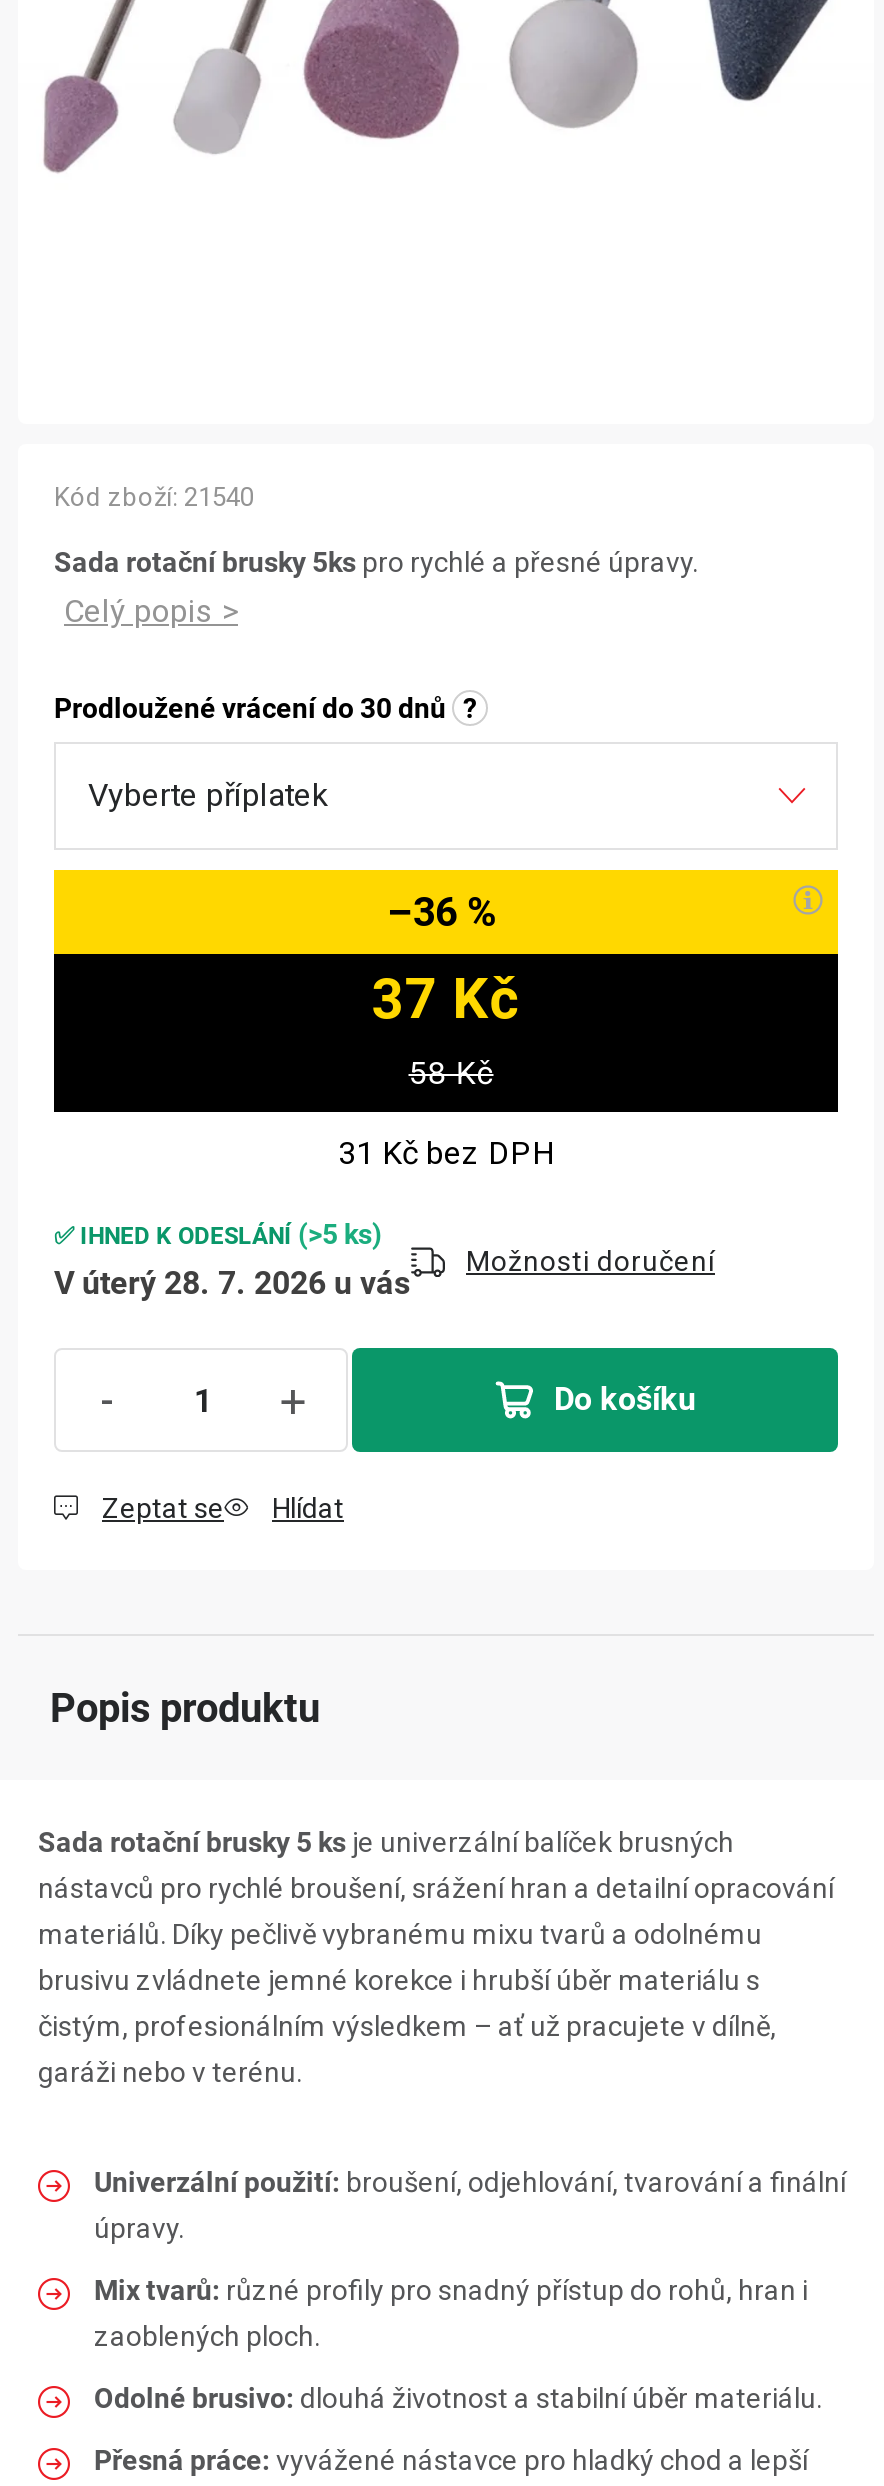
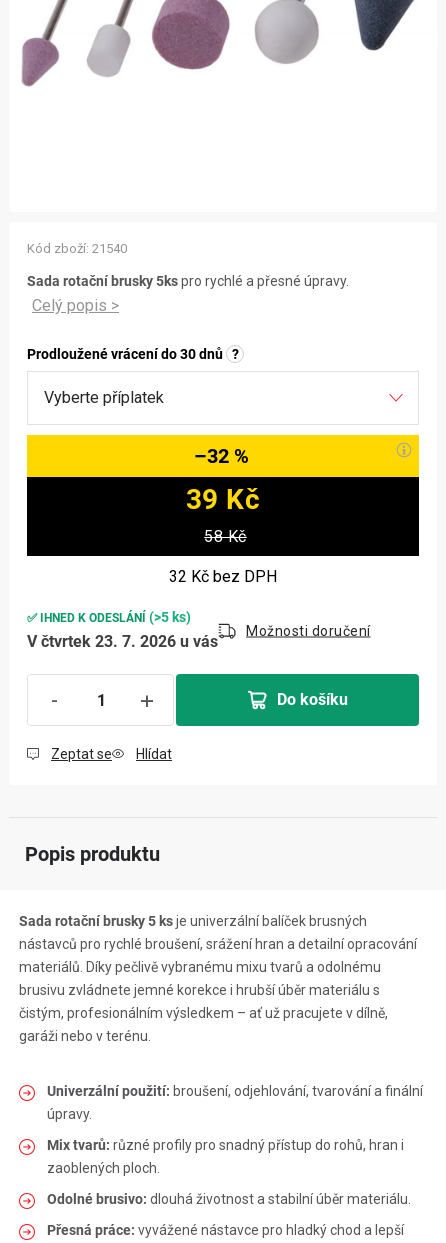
- –36 %
+ –32 %

- 37 Kč
+ 39 Kč

- 31 Kč bez DPH
+ 32 Kč bez DPH

- V úterý 28. 7. 2026 u vás
+ V čtvrtek 23. 7. 2026 u vás
